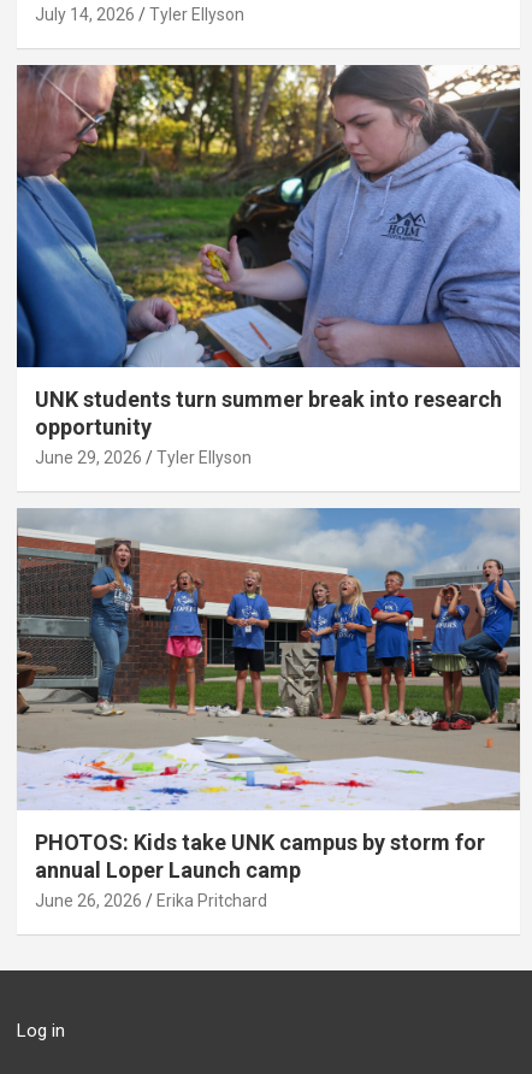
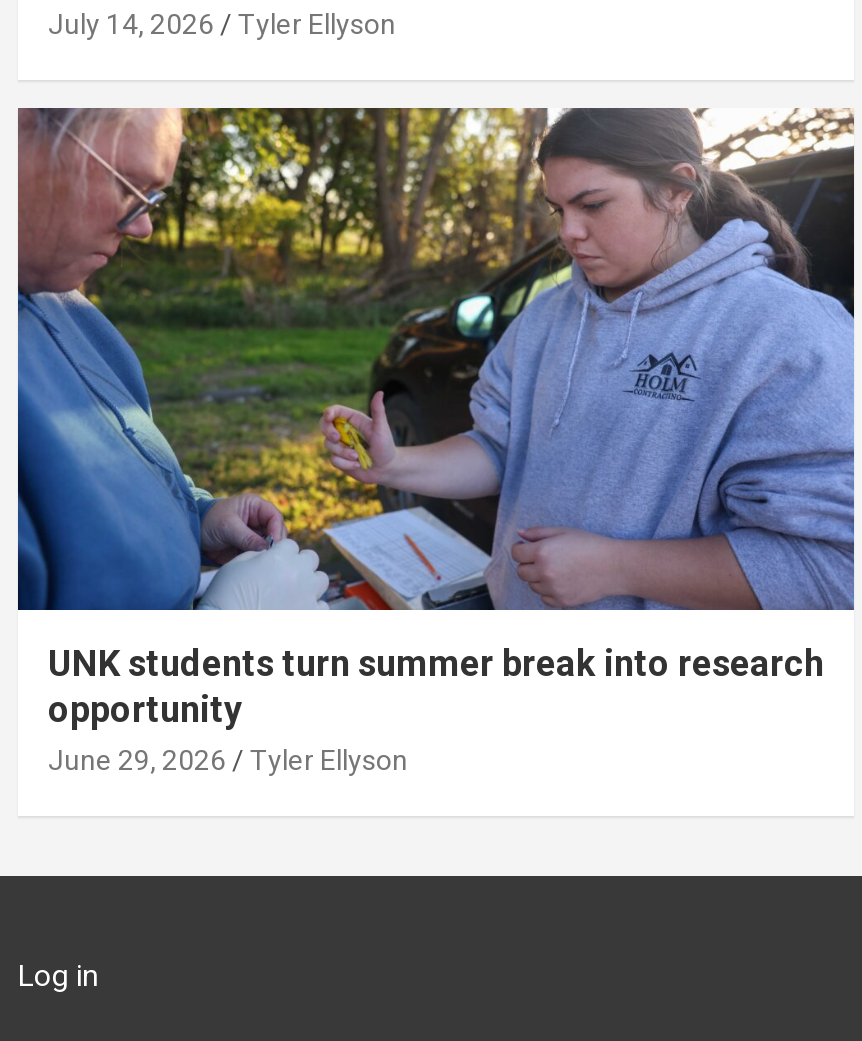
- [image]
- PHOTOS: Kids take UNK campus by storm for
- annual Loper Launch camp
- June 26, 2026
- Erika Pritchard
